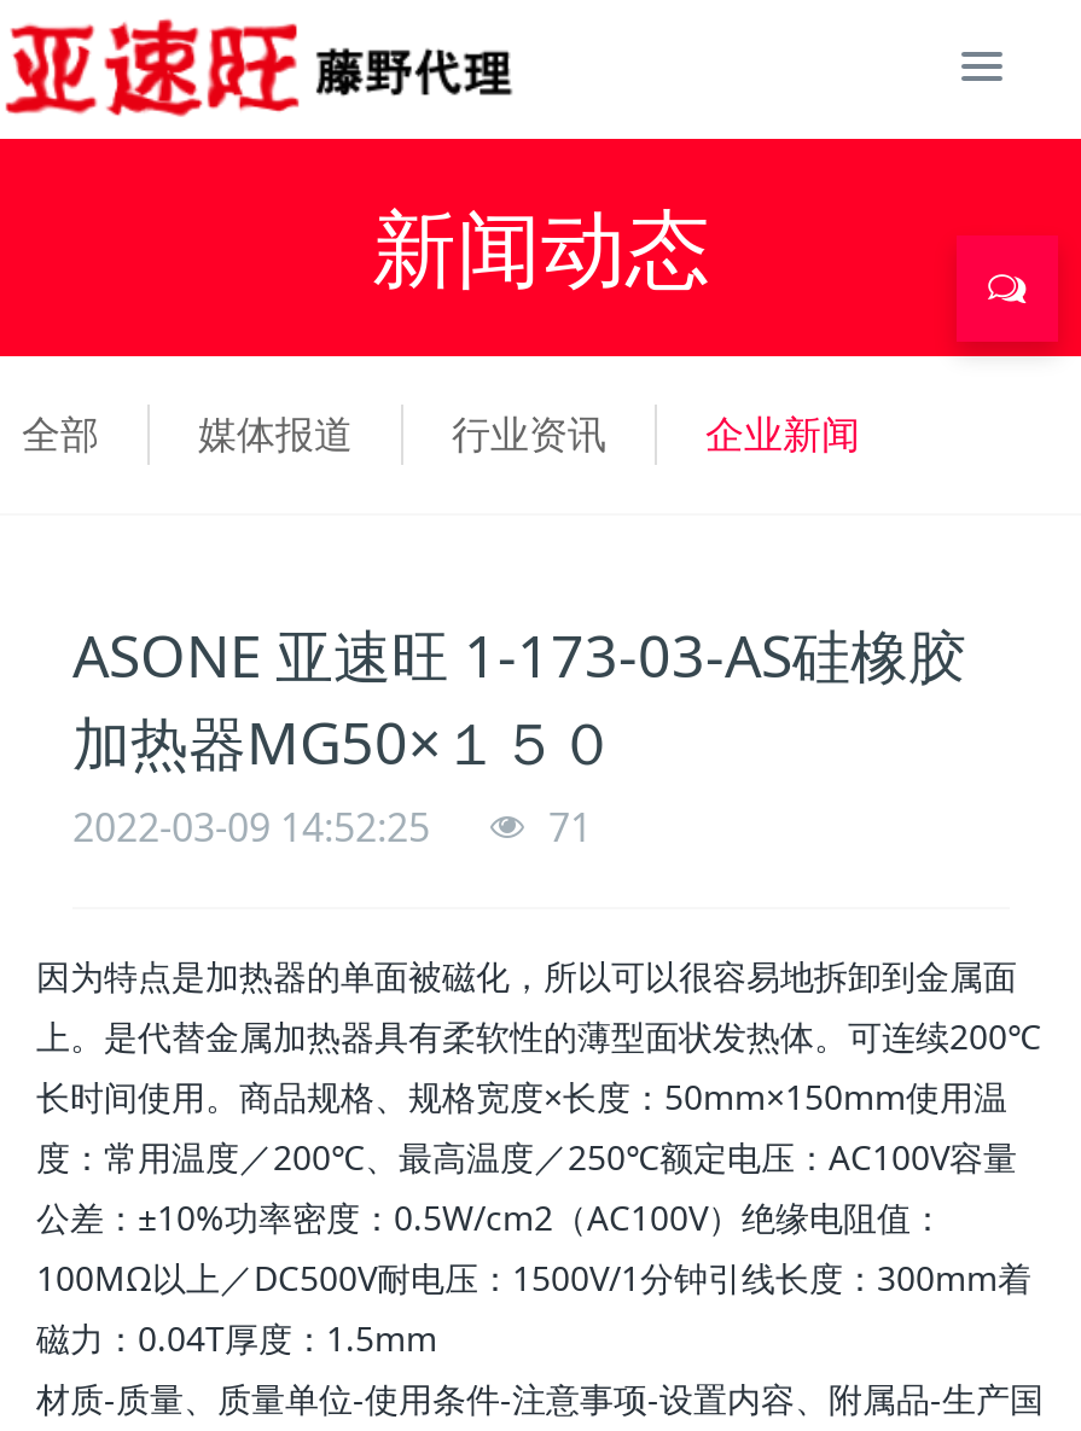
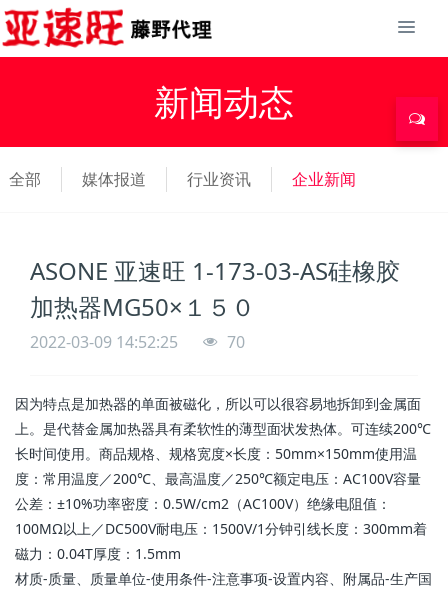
- 71
+ 70
